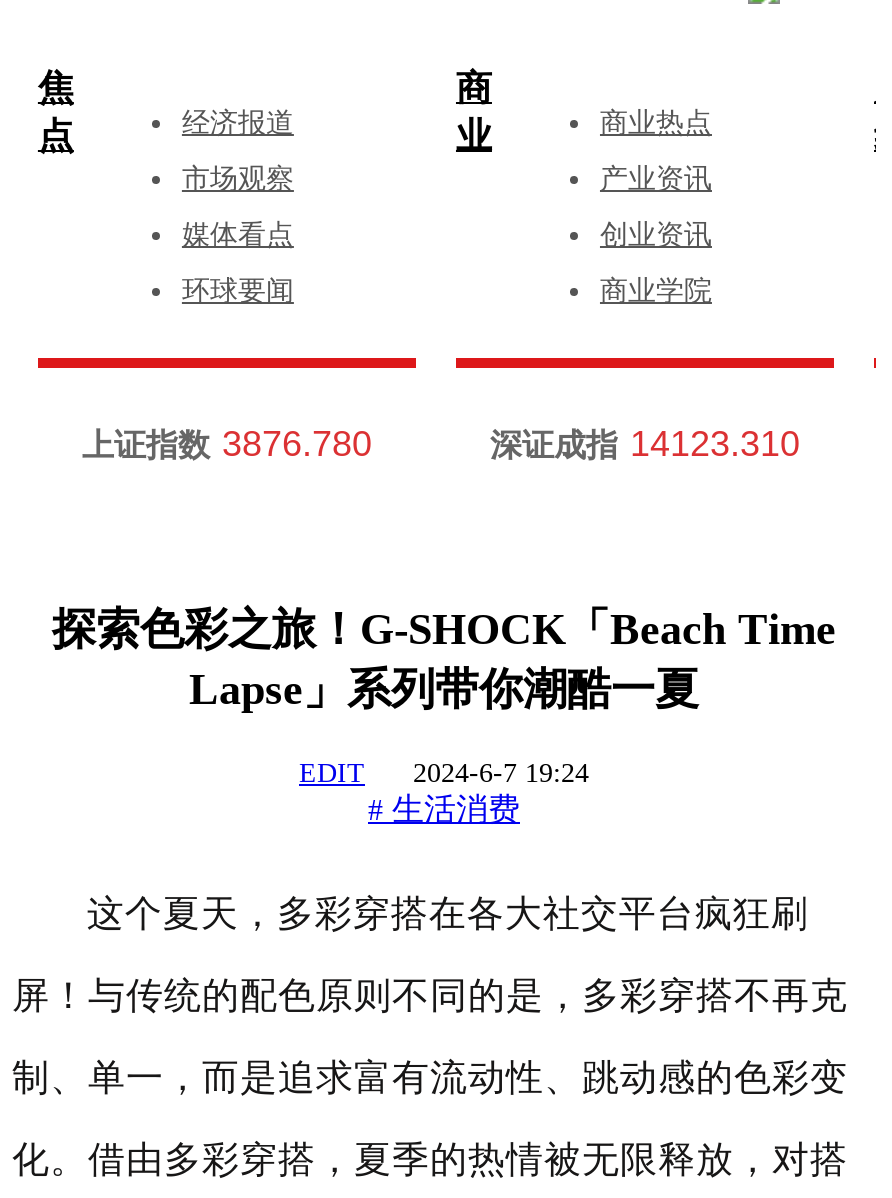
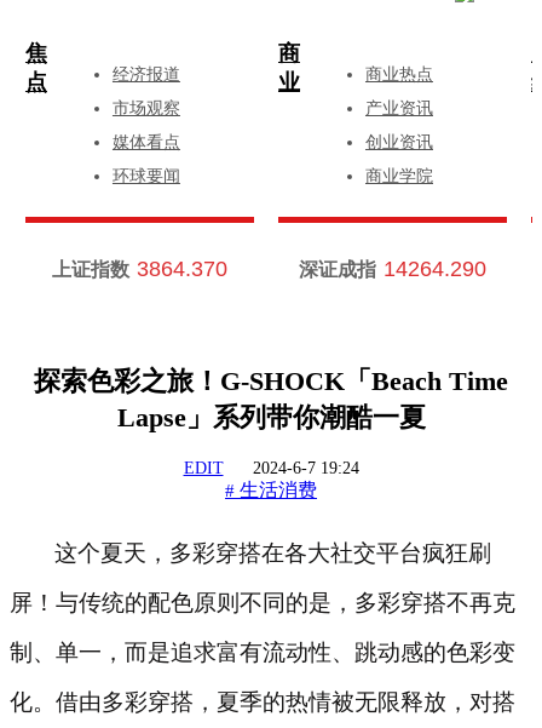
- 上证指数 3876.780
+ 上证指数 3864.370

- 深证成指 14123.310
+ 深证成指 14264.290
